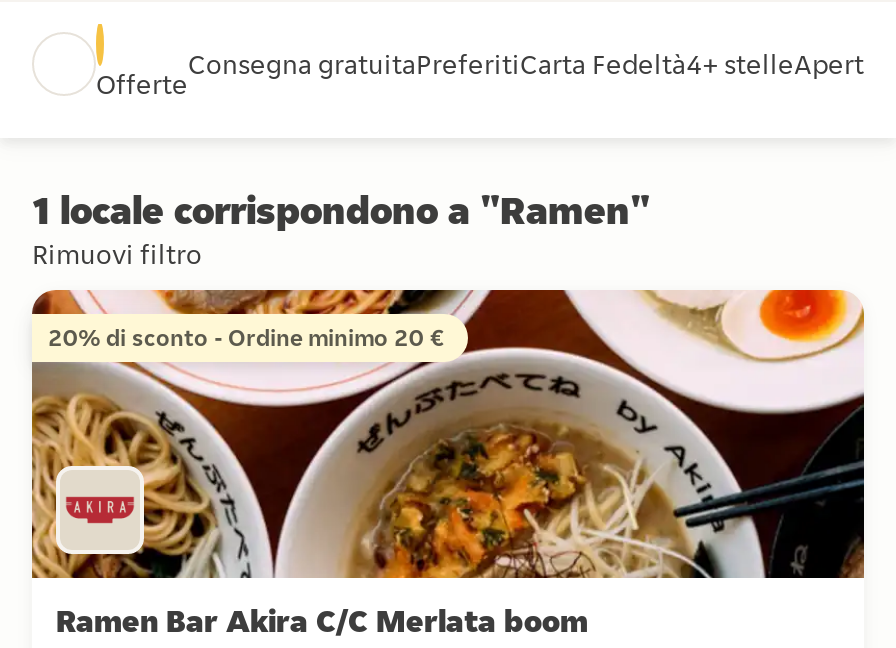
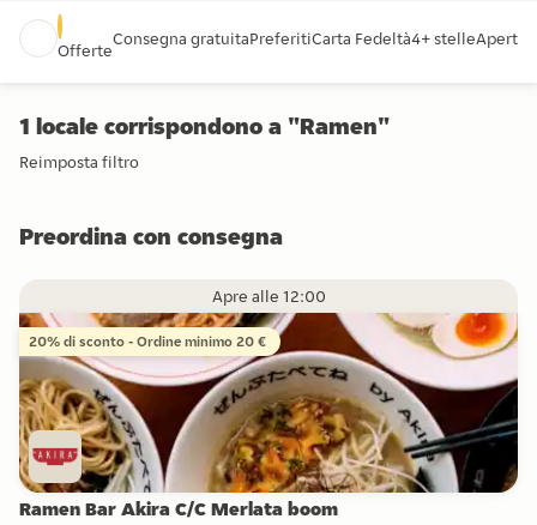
- Rimuovi filtro
+ Reimposta filtro
+ Preordina con consegna
+ Apre alle 12:00

moved down: [image]
